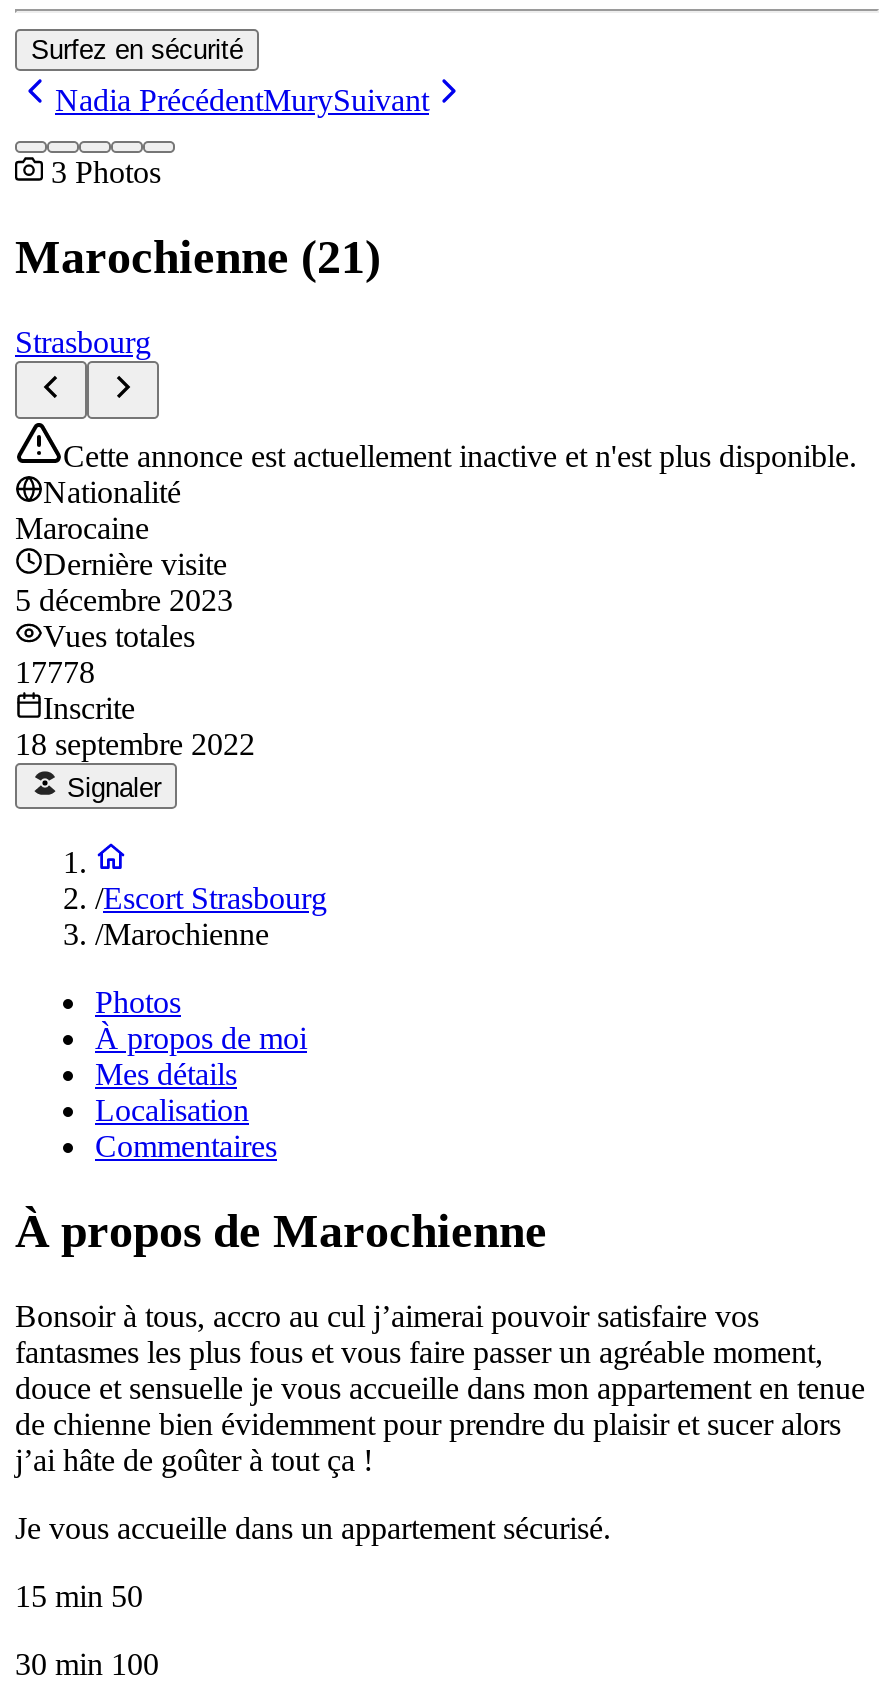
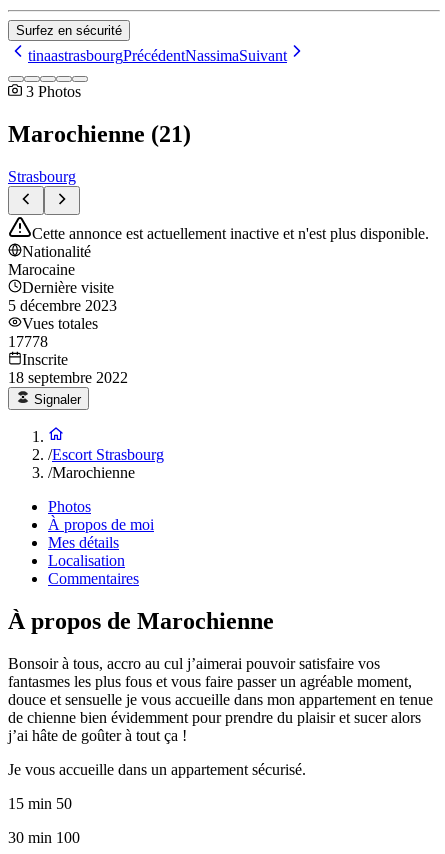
- Nadia PrécédentMurySuivant
+ tinaastrasbourg PrécédentNassimaSuivant
